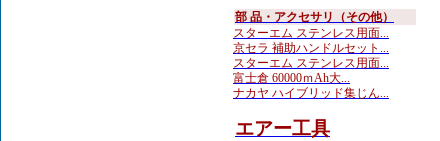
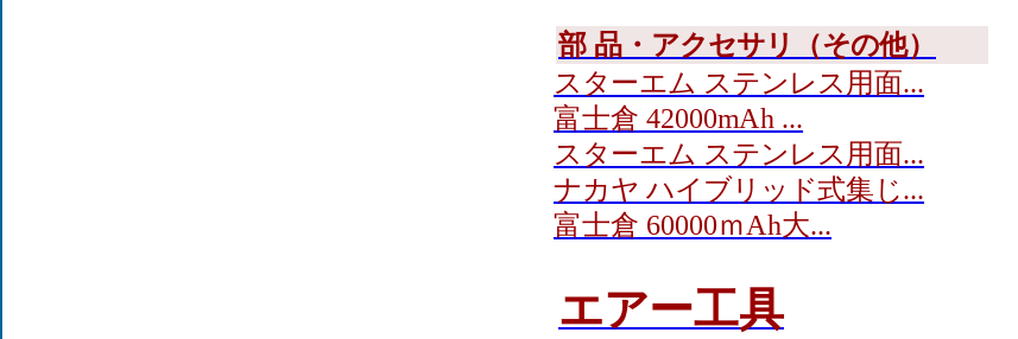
- 京セラ 補助ハンドルセット...
+ 富士倉 42000mAh ...

+ ナカヤ ハイブリッド式集じ...

- ナカヤ ハイブリッド集じん...
